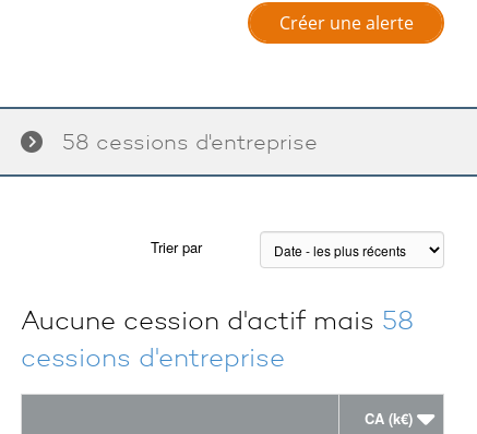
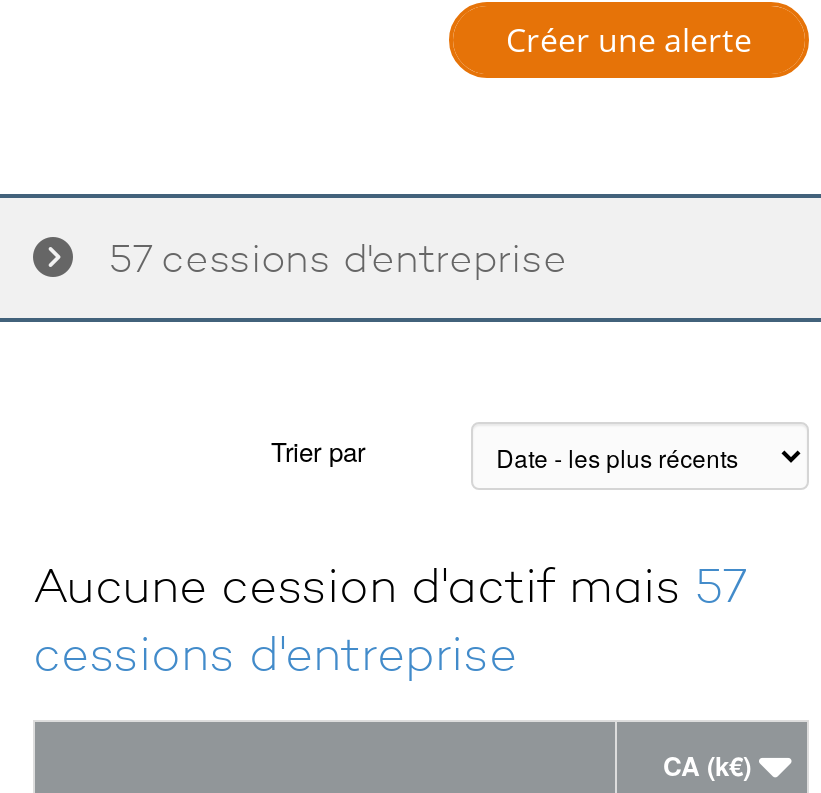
- 58 cessions d'entreprise
+ 57 cessions d'entreprise

- Aucune cession d'actif mais 58
+ Aucune cession d'actif mais 57
